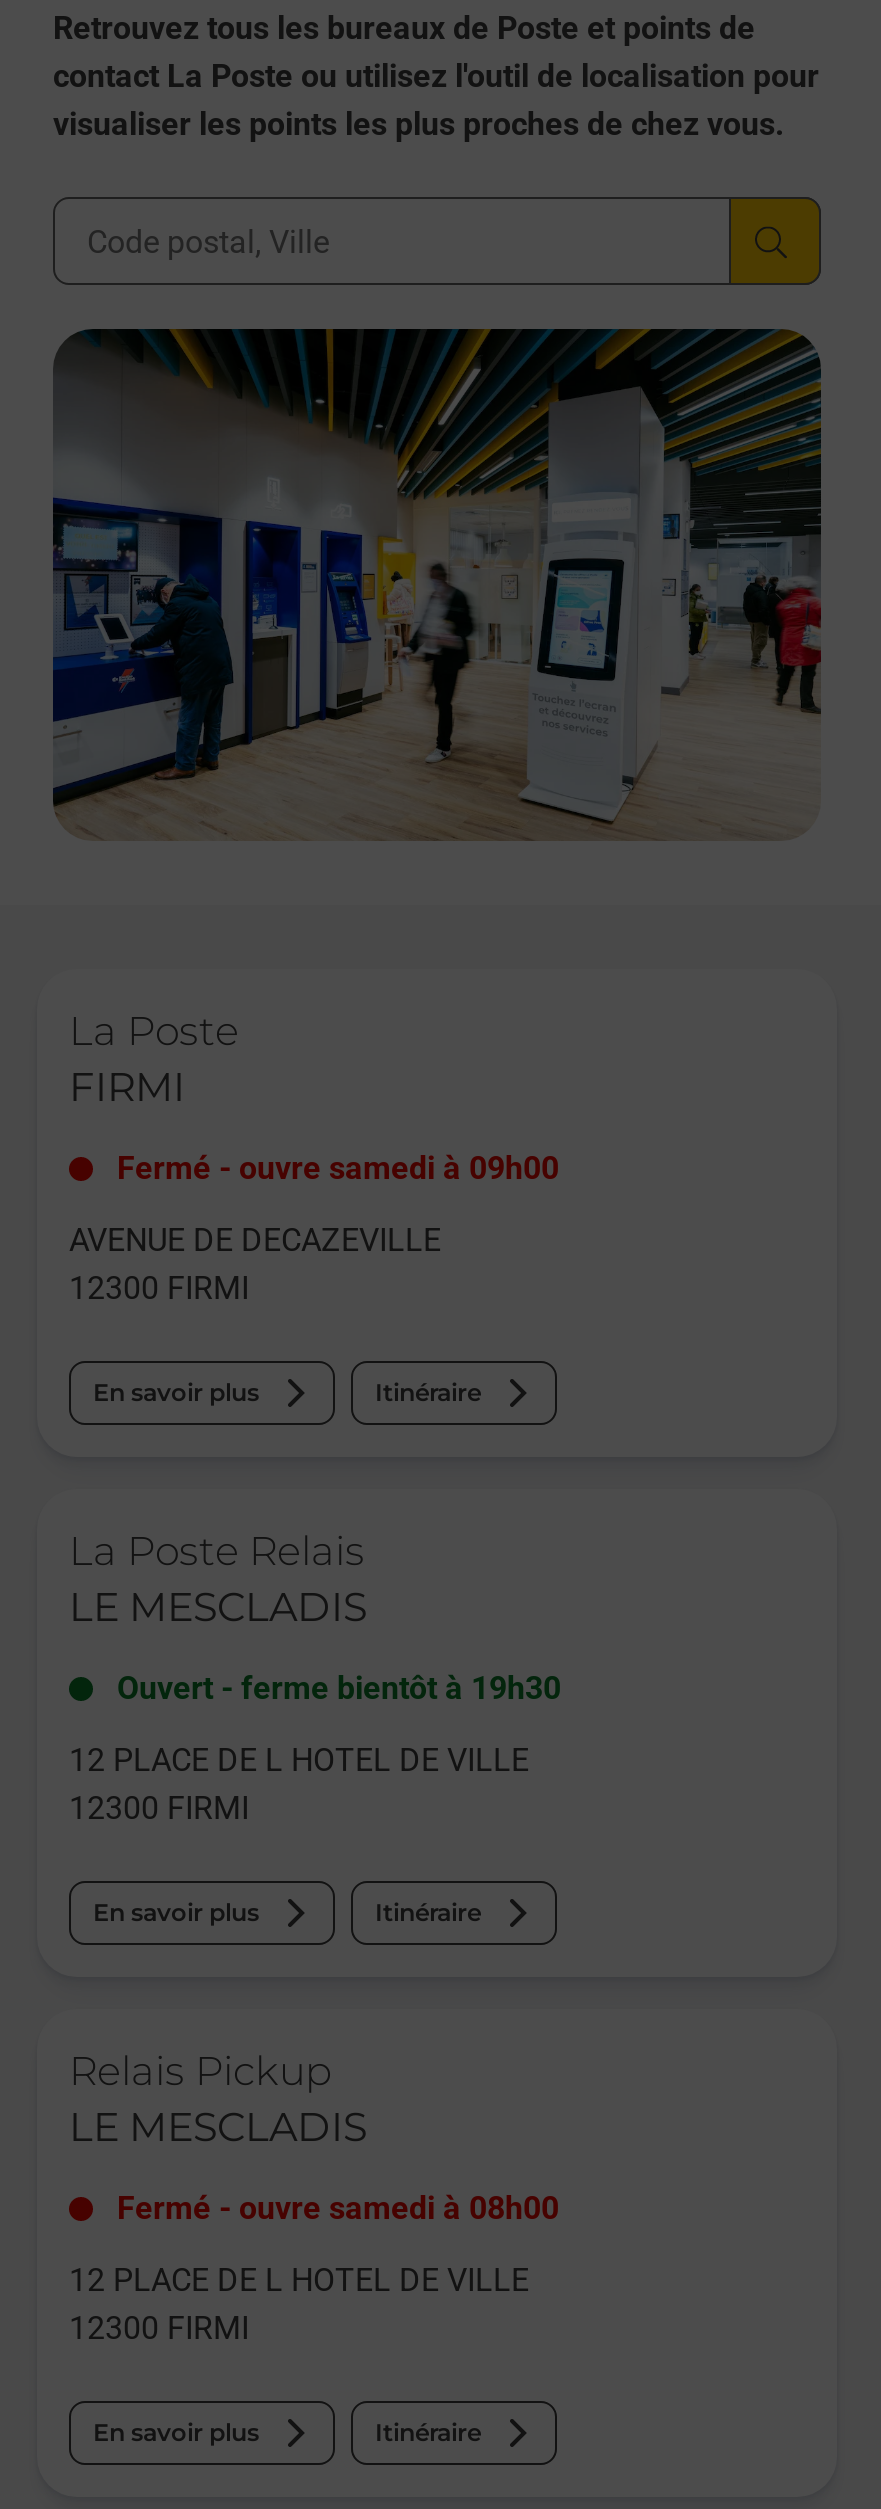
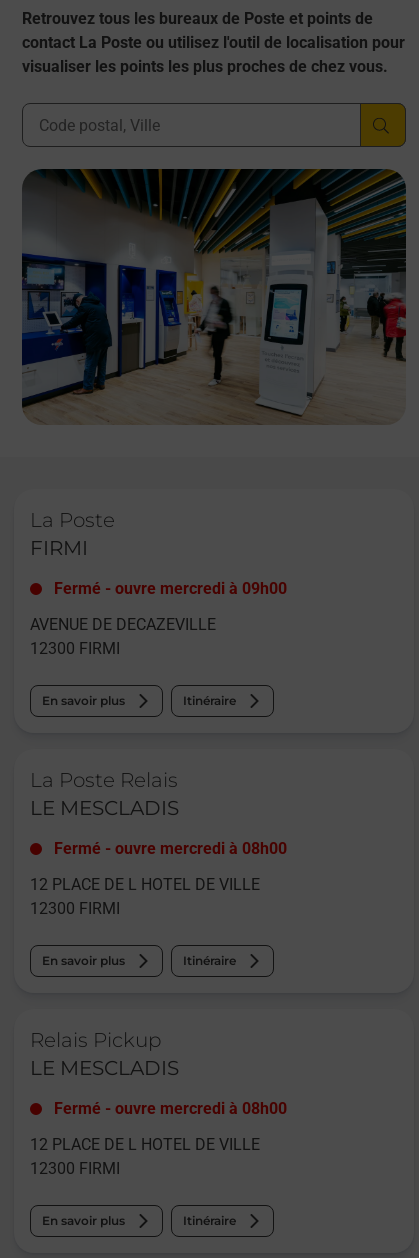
- Fermé - ouvre samedi à 09h00
+ Fermé - ouvre mercredi à 09h00

- Ouvert - ferme bientôt à 19h30
+ Fermé - ouvre mercredi à 08h00

- Fermé - ouvre samedi à 08h00
+ Fermé - ouvre mercredi à 08h00
